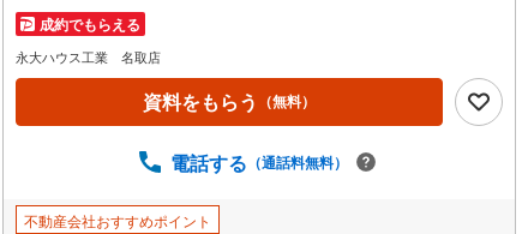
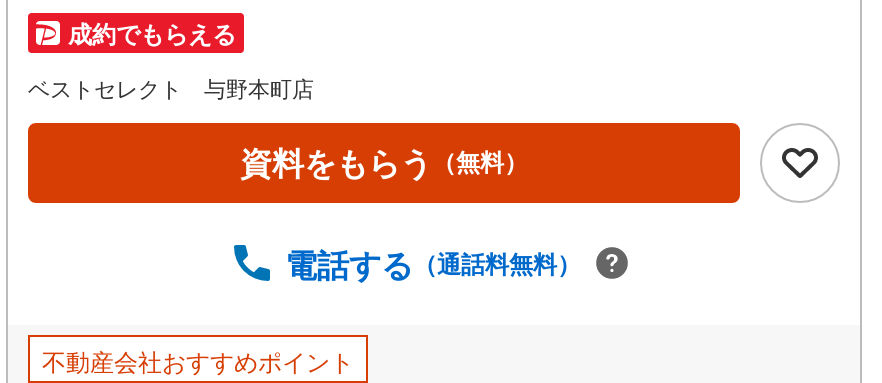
- 永大ハウス工業 名取店
+ ベストセレクト 与野本町店
